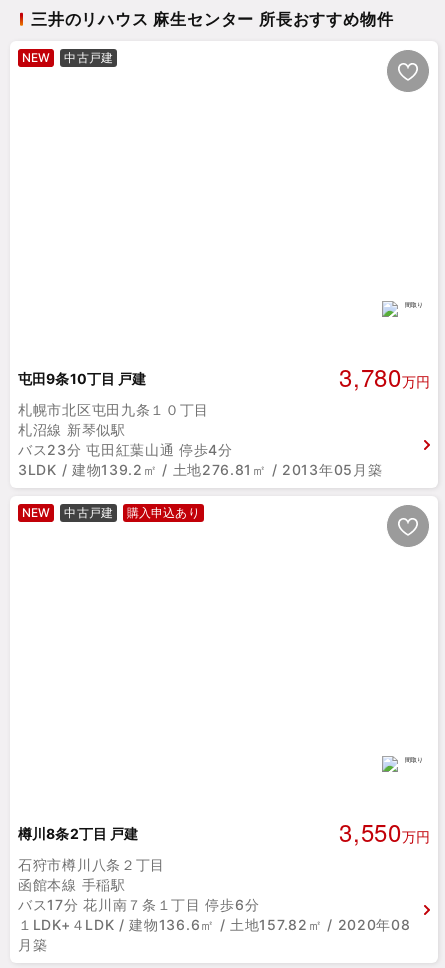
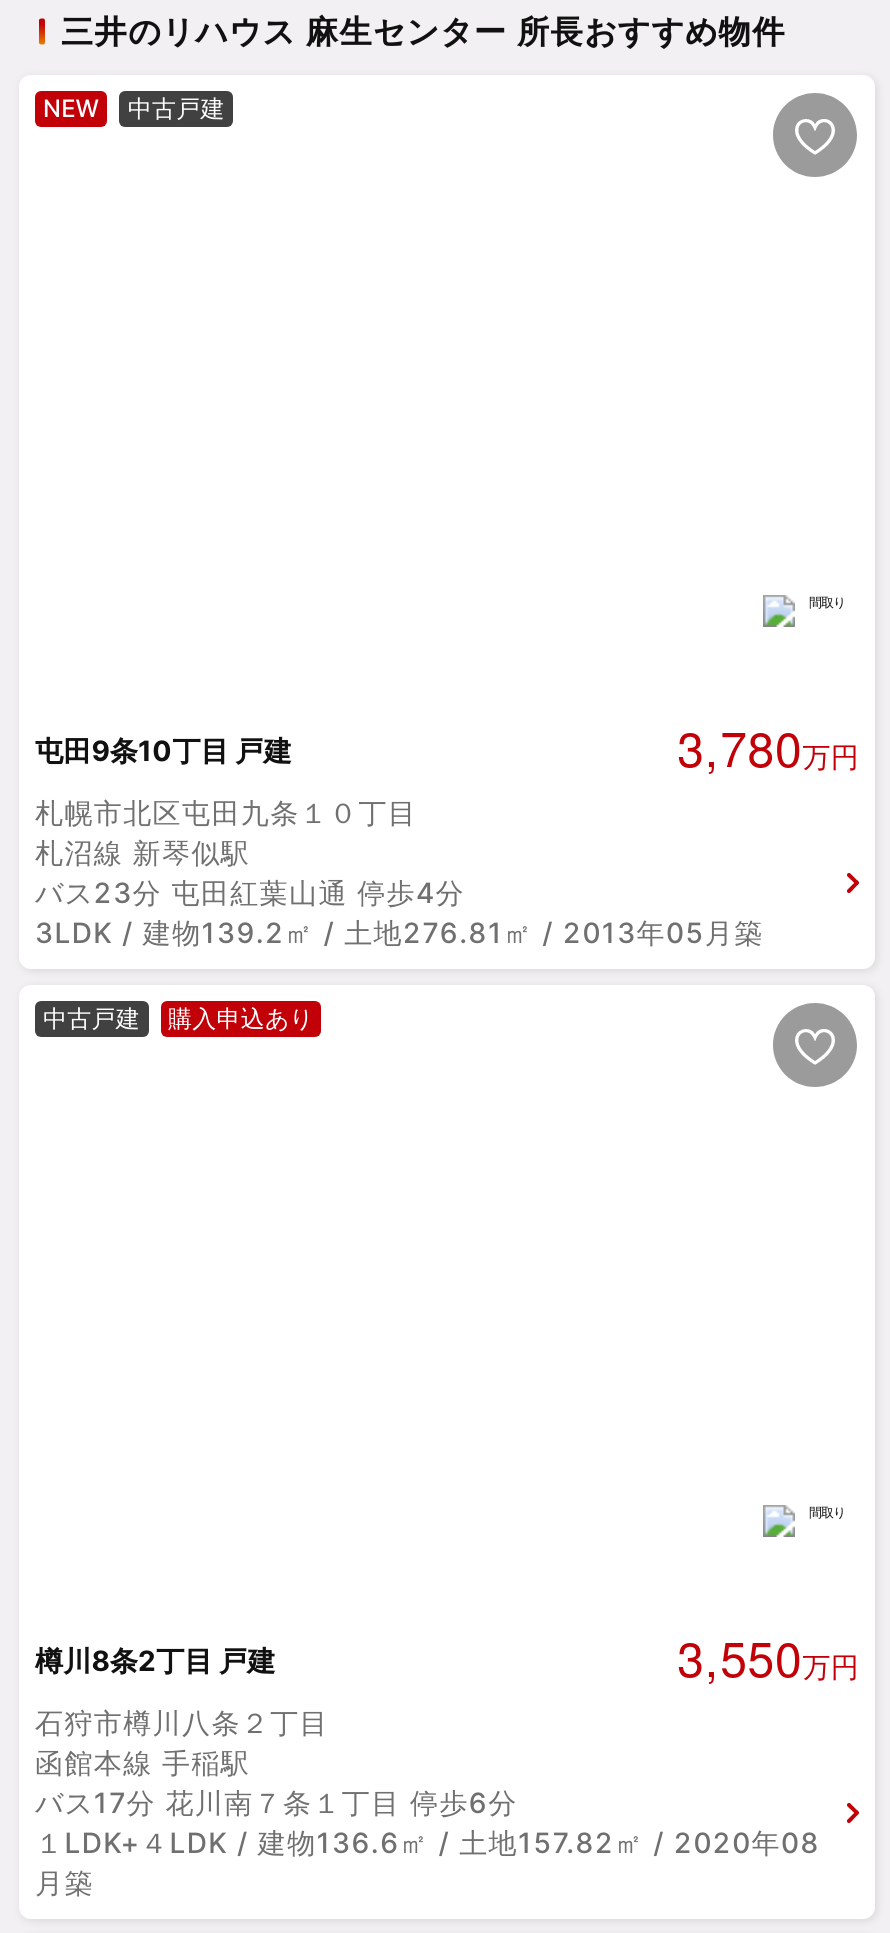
- NEW
